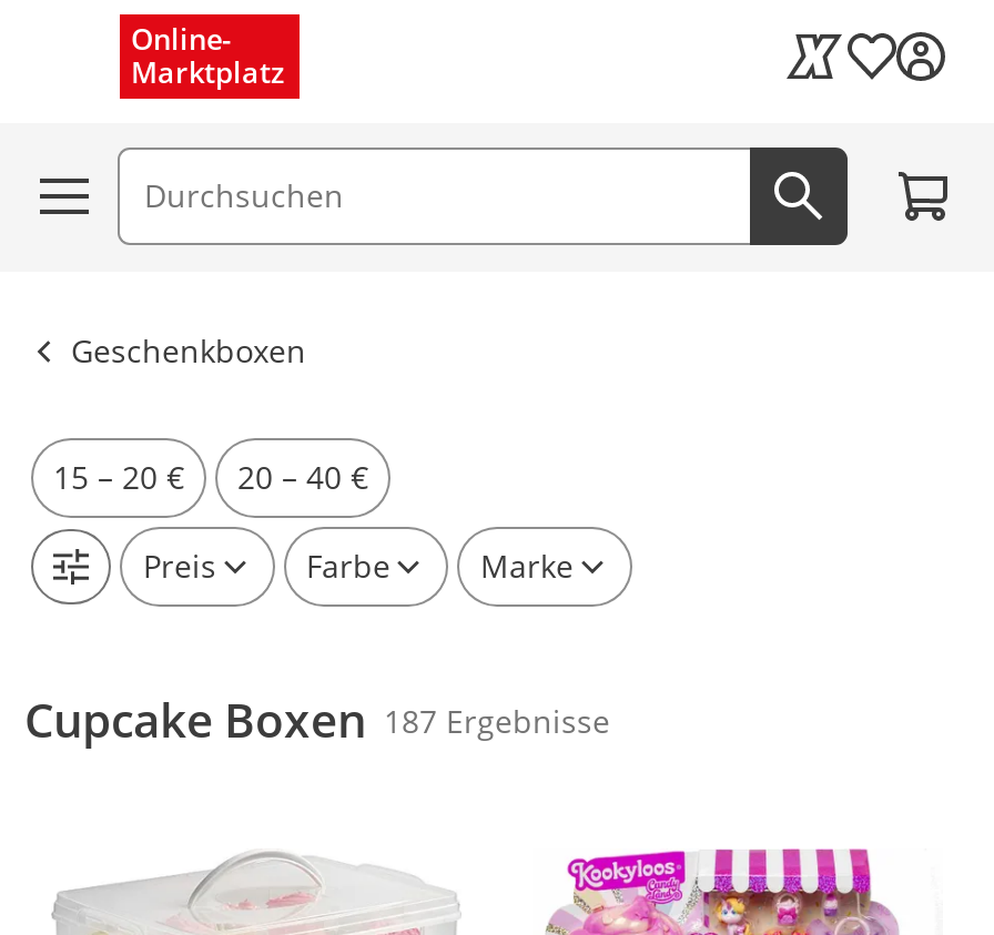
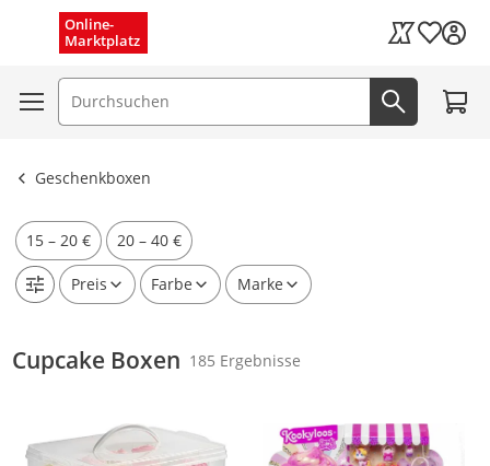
- Cupcake Boxen 187 Ergebnisse
+ Cupcake Boxen 185 Ergebnisse
